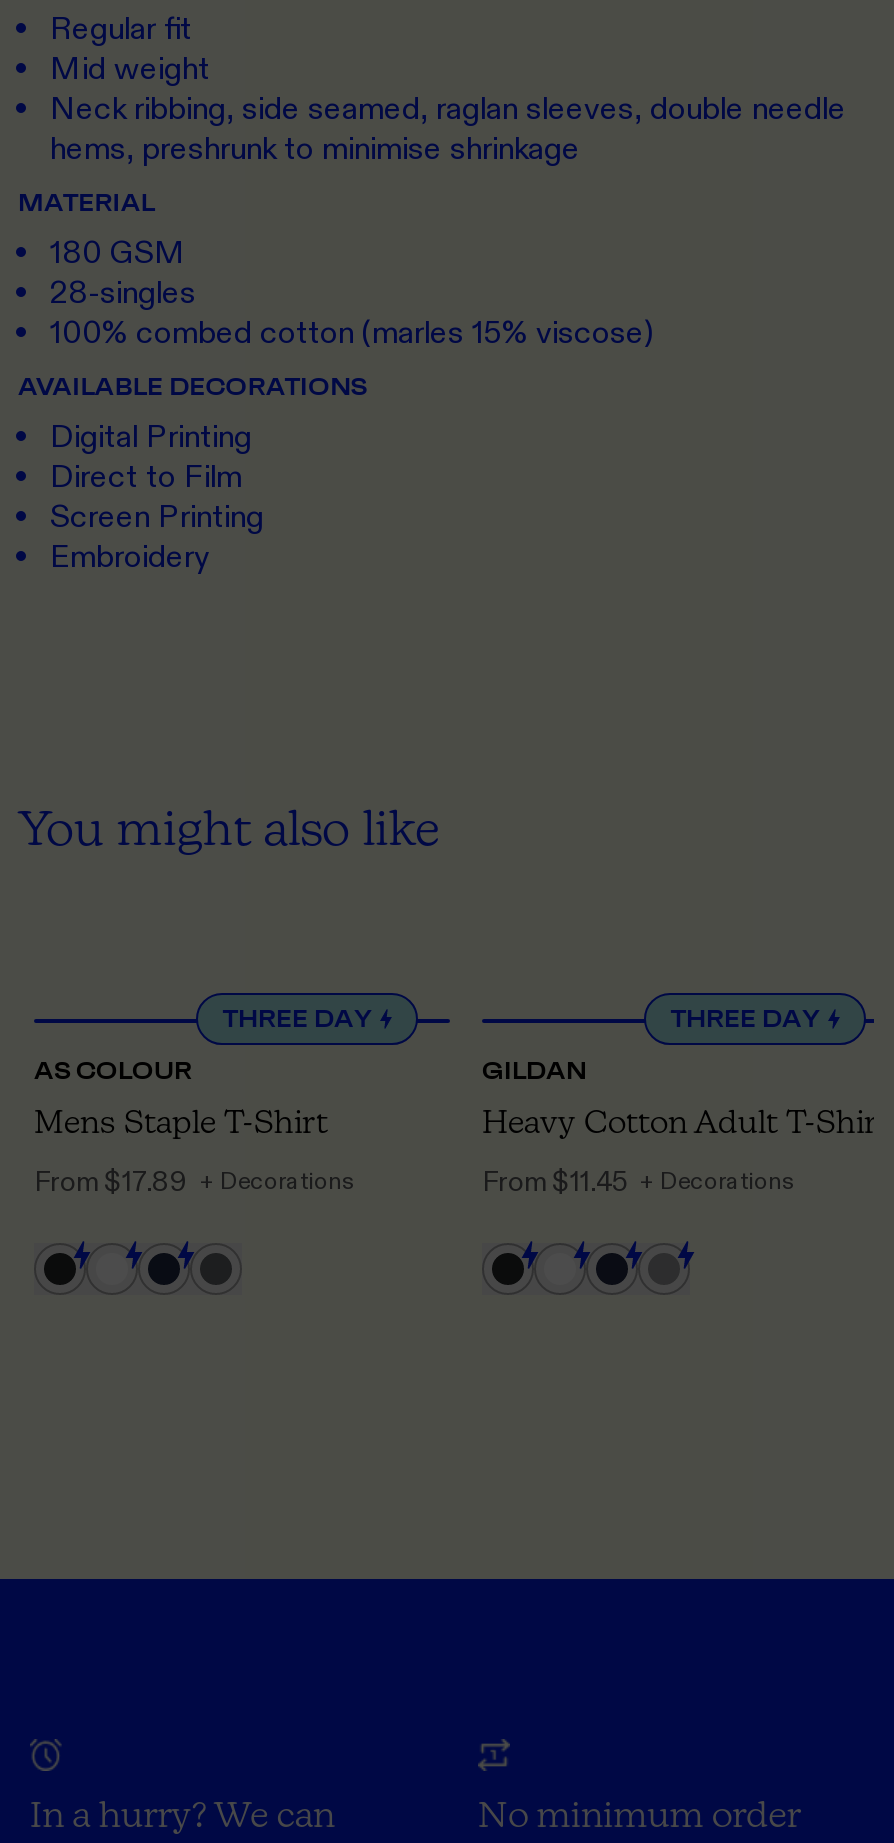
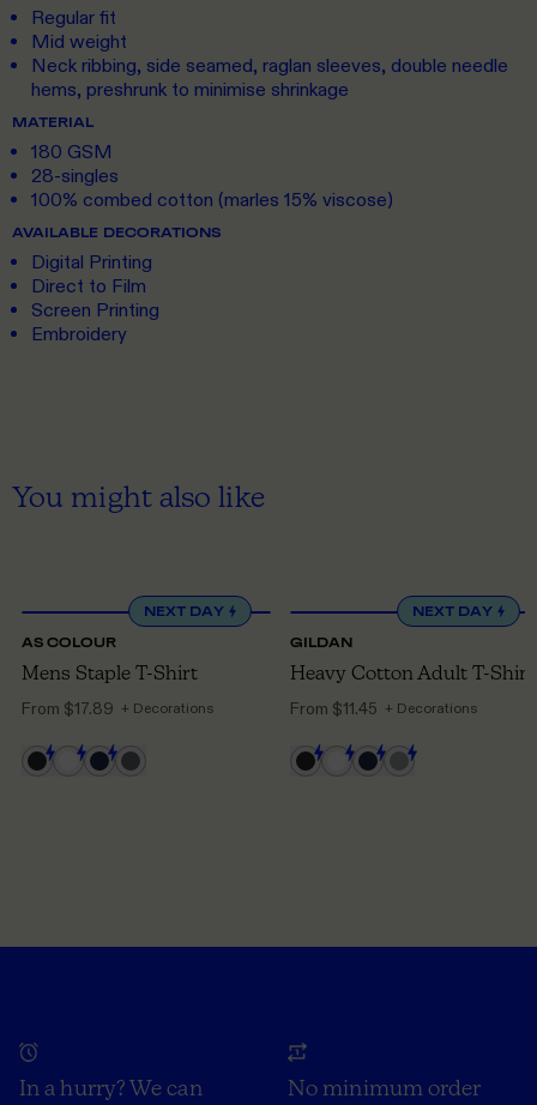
- THREE DAY
+ NEXT DAY

- THREE DAY
+ NEXT DAY
